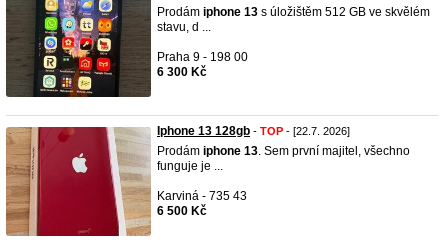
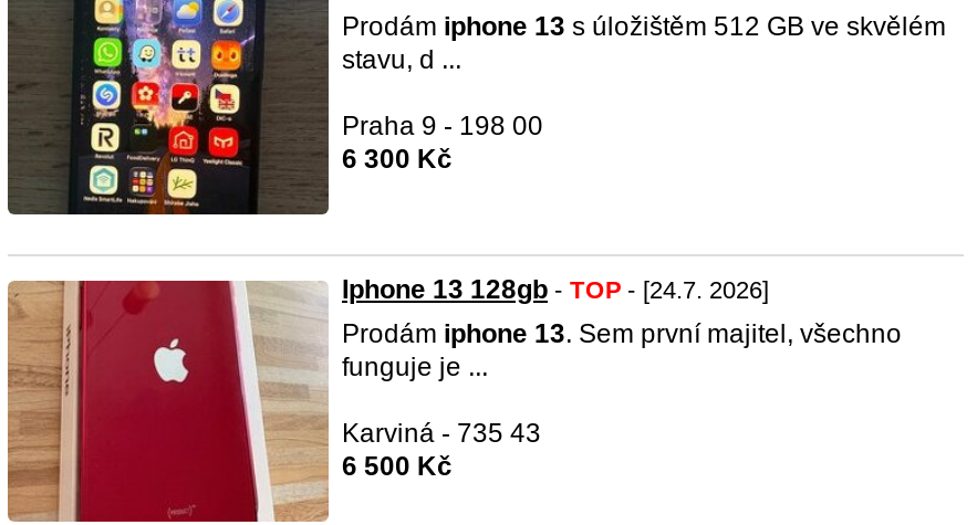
- Iphone 13 128gb - TOP - [22.7. 2026]
+ Iphone 13 128gb - TOP - [24.7. 2026]
